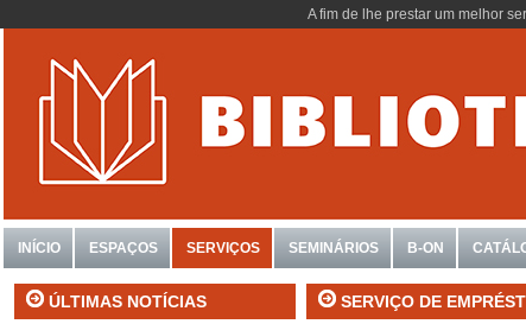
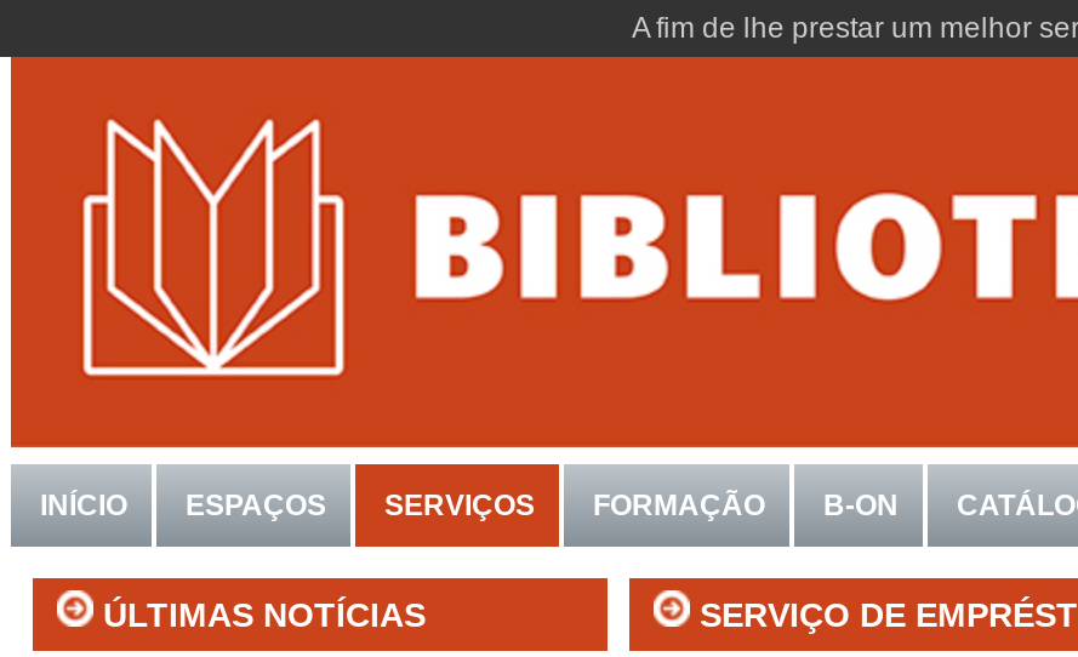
- SEMINÁRIOS
+ FORMAÇÃO
